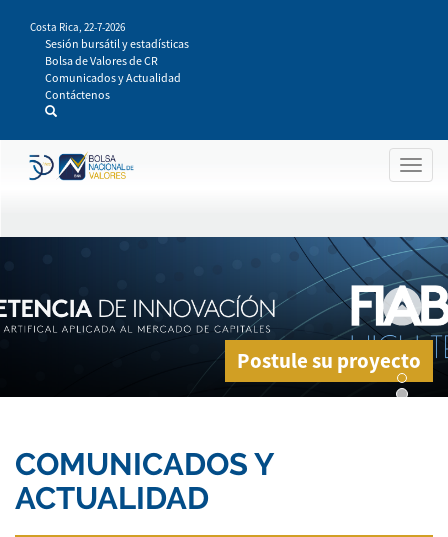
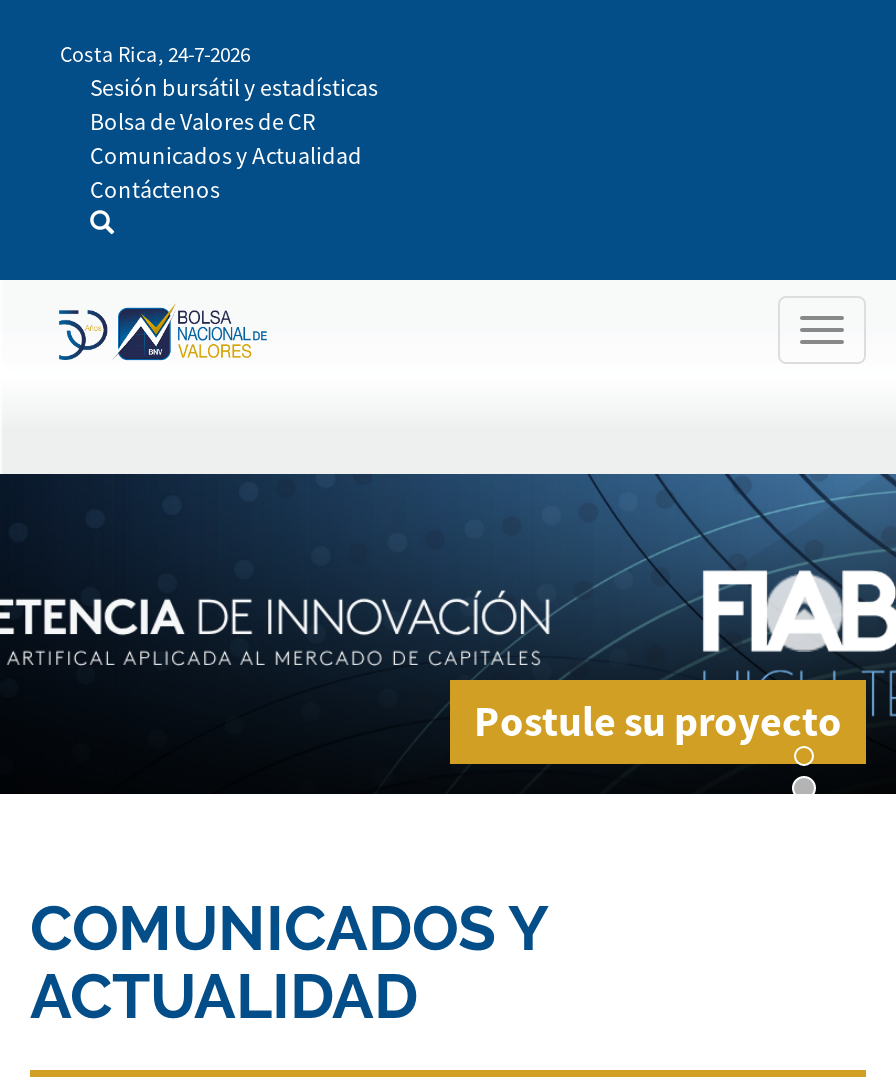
- Costa Rica, 22-7-2026
+ Costa Rica, 24-7-2026
